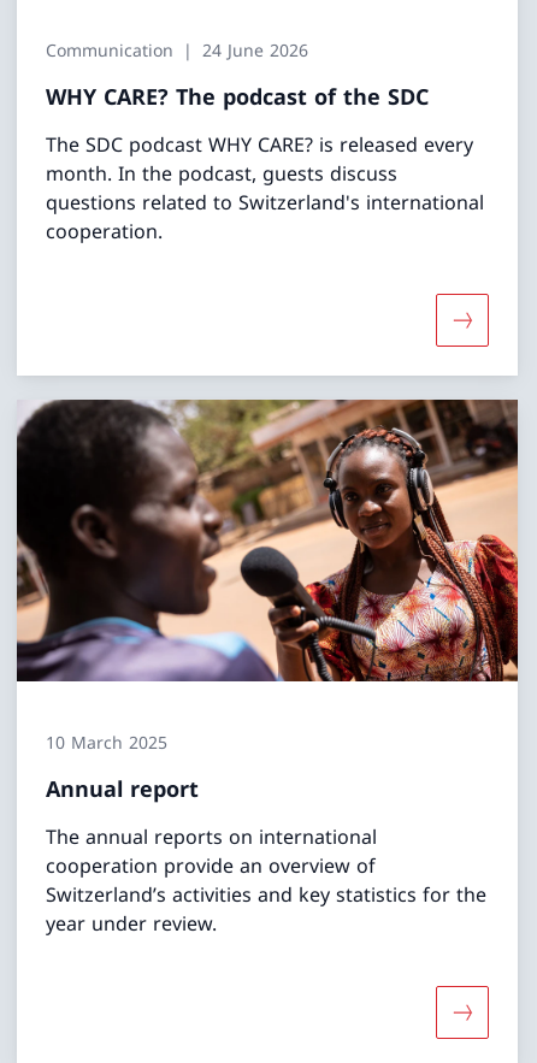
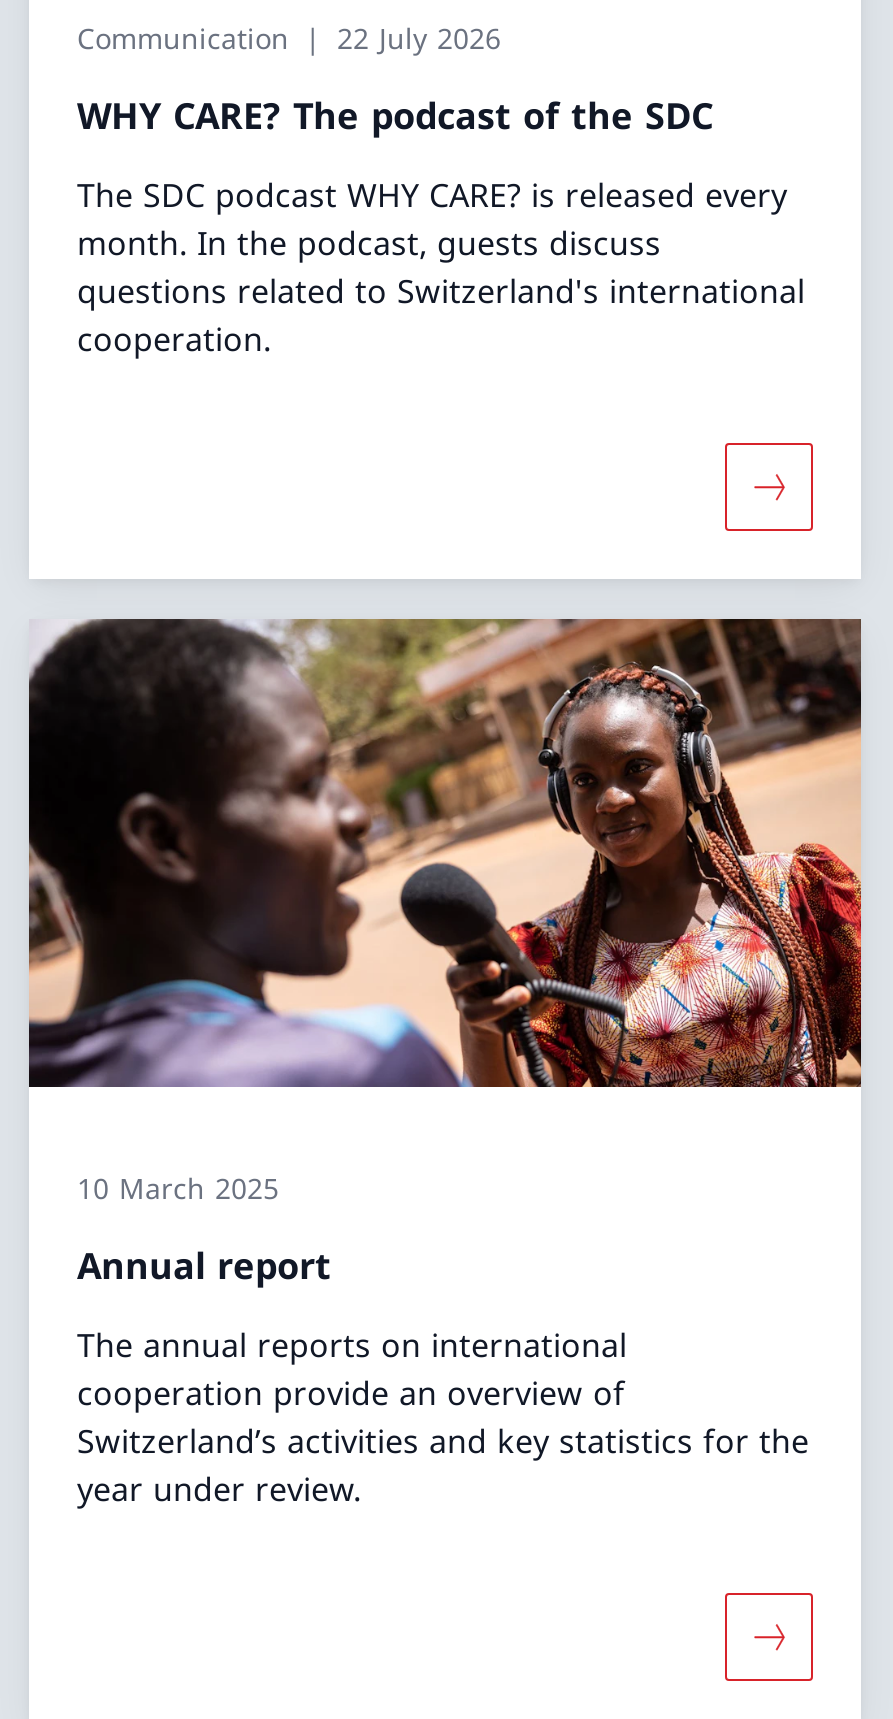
- Communication 24 June 2026
+ Communication 22 July 2026
